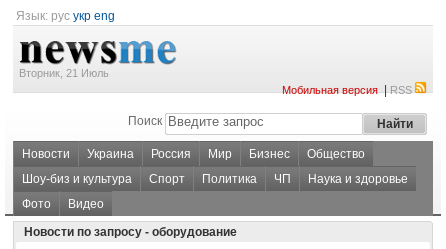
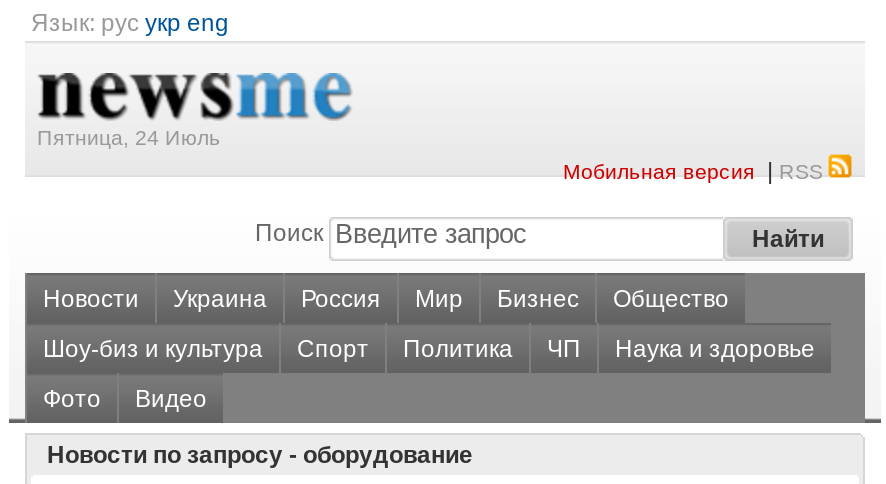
- Вторник, 21 Июль
+ Пятница, 24 Июль
